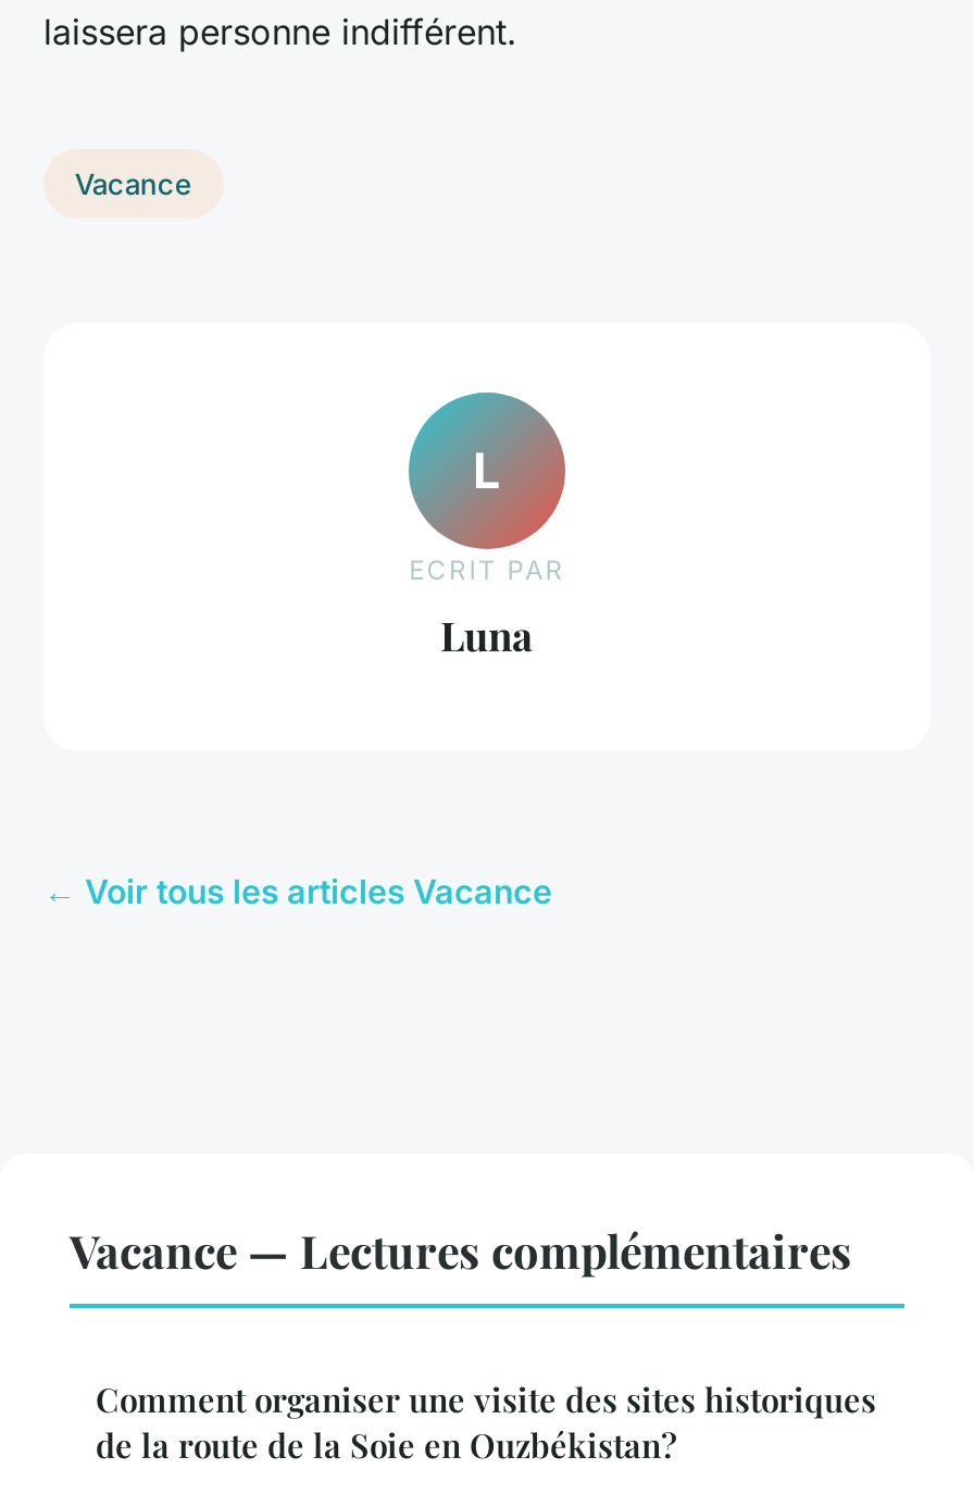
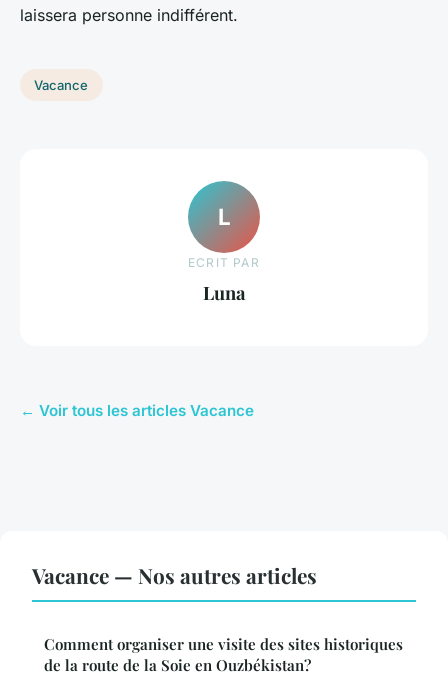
- Vacance — Lectures complémentaires
+ Vacance — Nos autres articles
